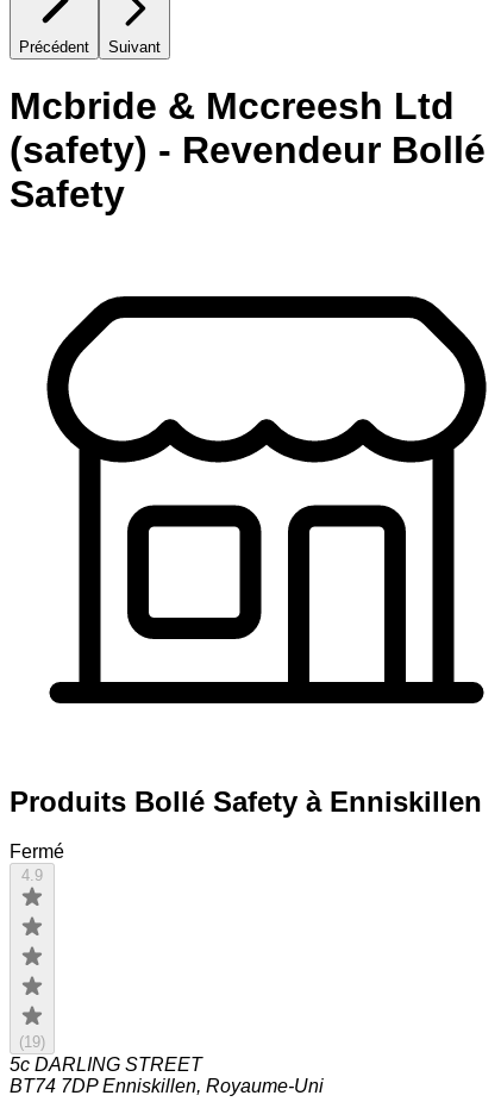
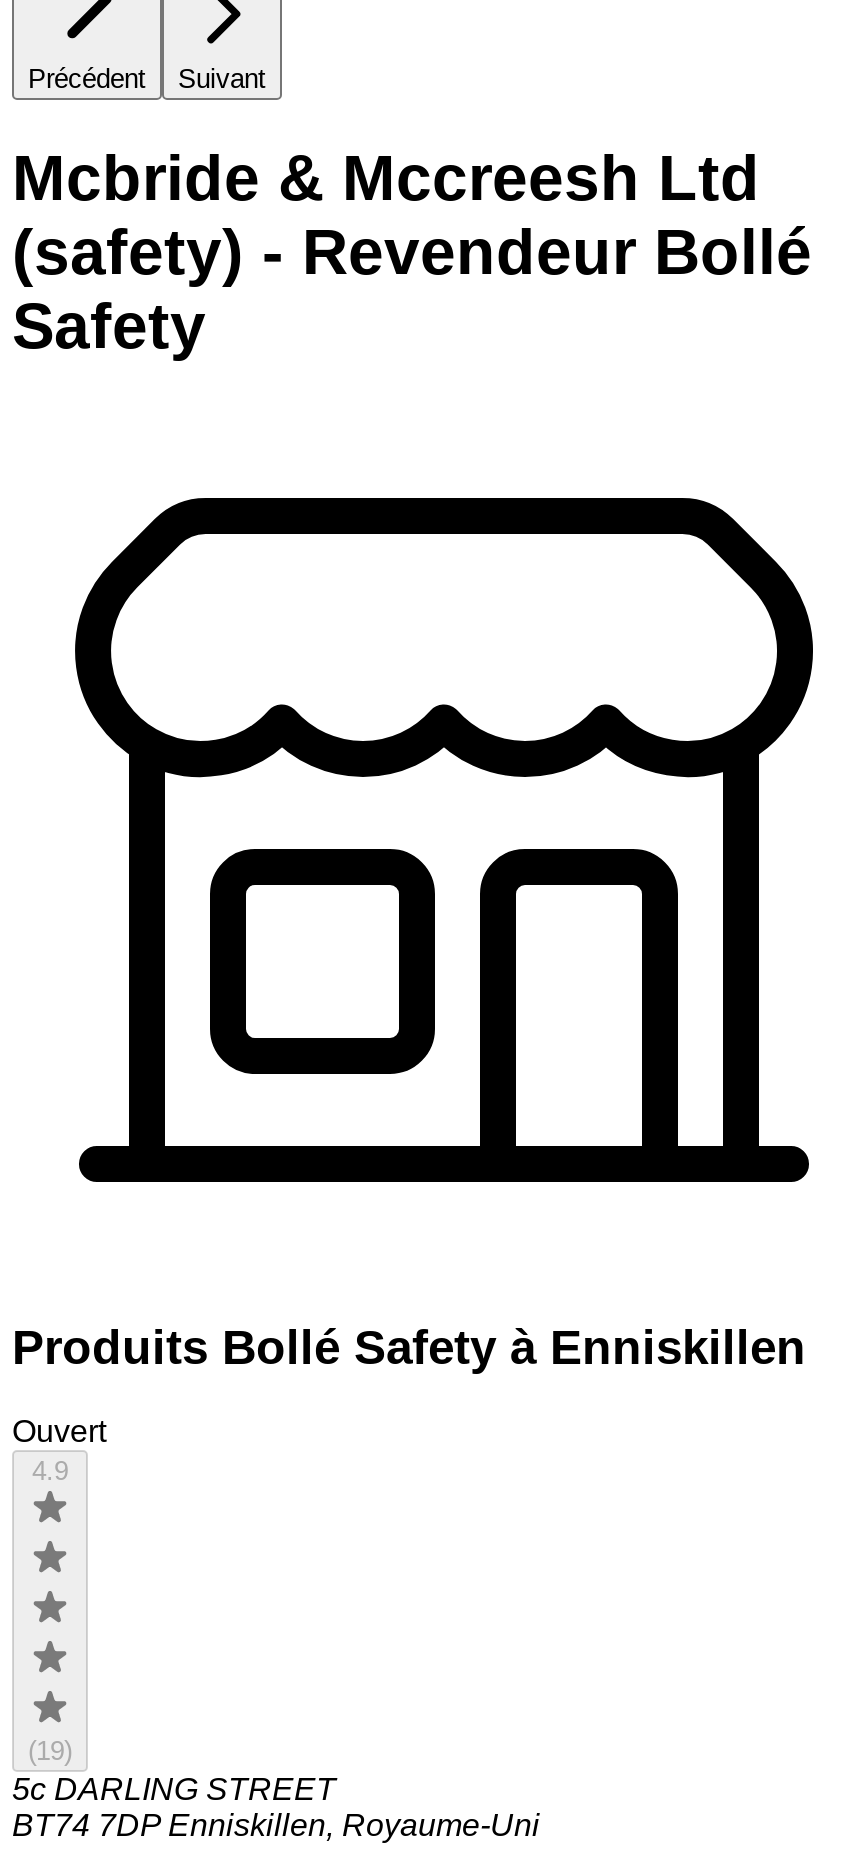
- Fermé
+ Ouvert
